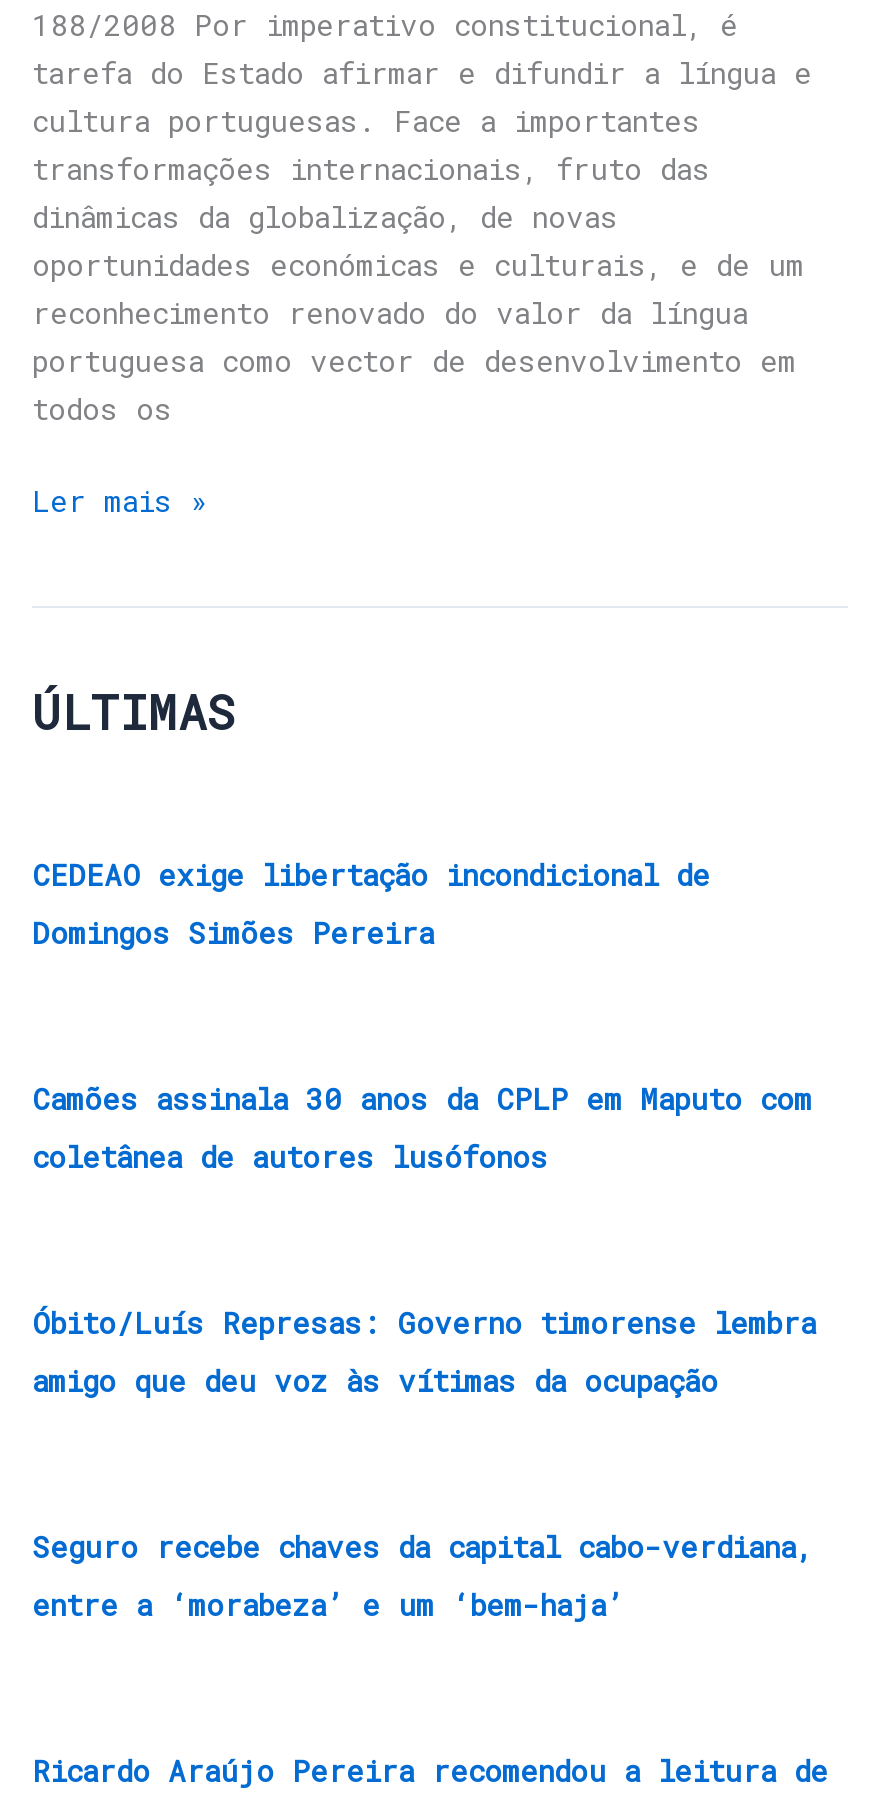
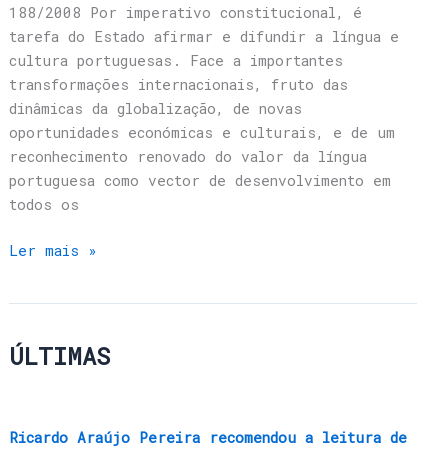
- CEDEAO exige libertação incondicional de
- Domingos Simões Pereira

- Camões assinala 30 anos da CPLP em Maputo com
- coletânea de autores lusófonos

- Óbito/Luís Represas: Governo timorense lembra
- amigo que deu voz às vítimas da ocupação

- Seguro recebe chaves da capital cabo-verdiana,
- entre a ‘morabeza’ e um ‘bem-haja’
